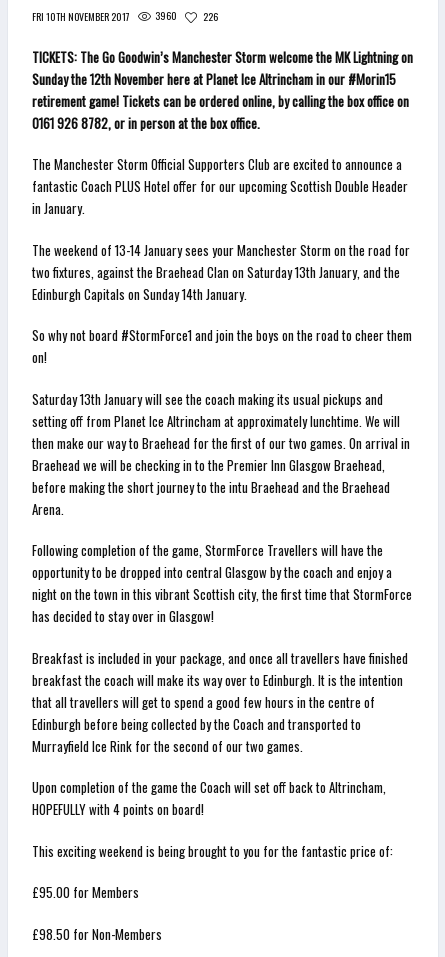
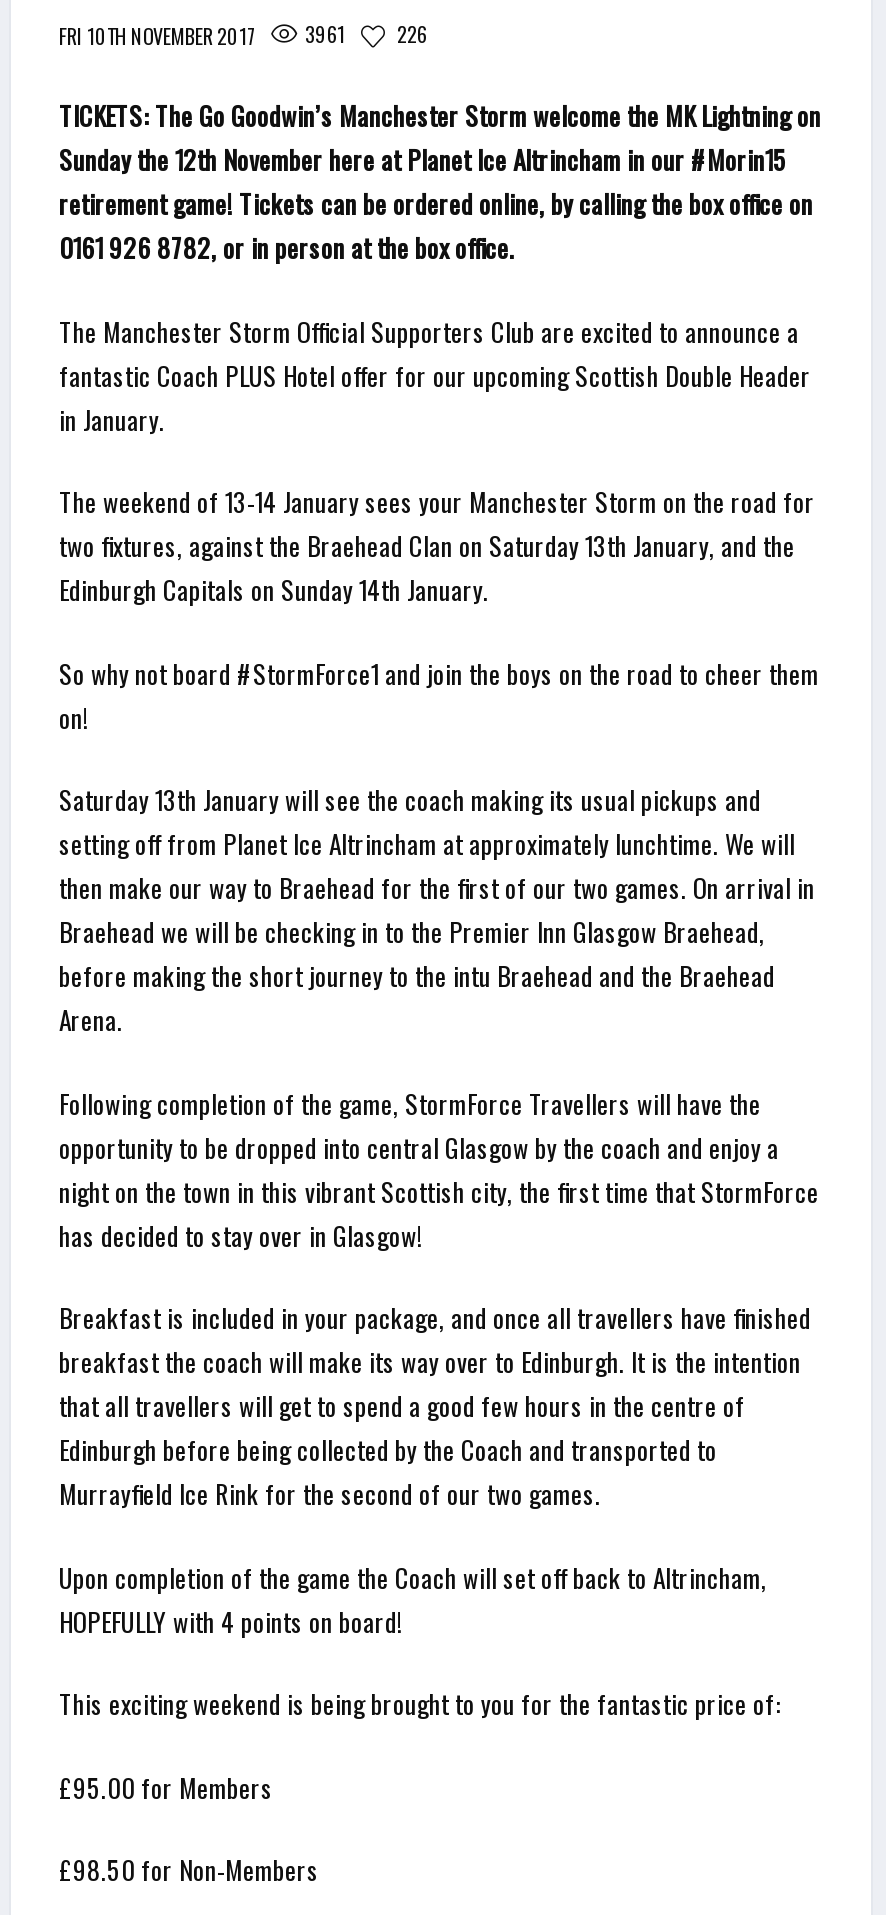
- FRI 10TH NOVEMBER 2017 3960 226
+ FRI 10TH NOVEMBER 2017 3961 226
